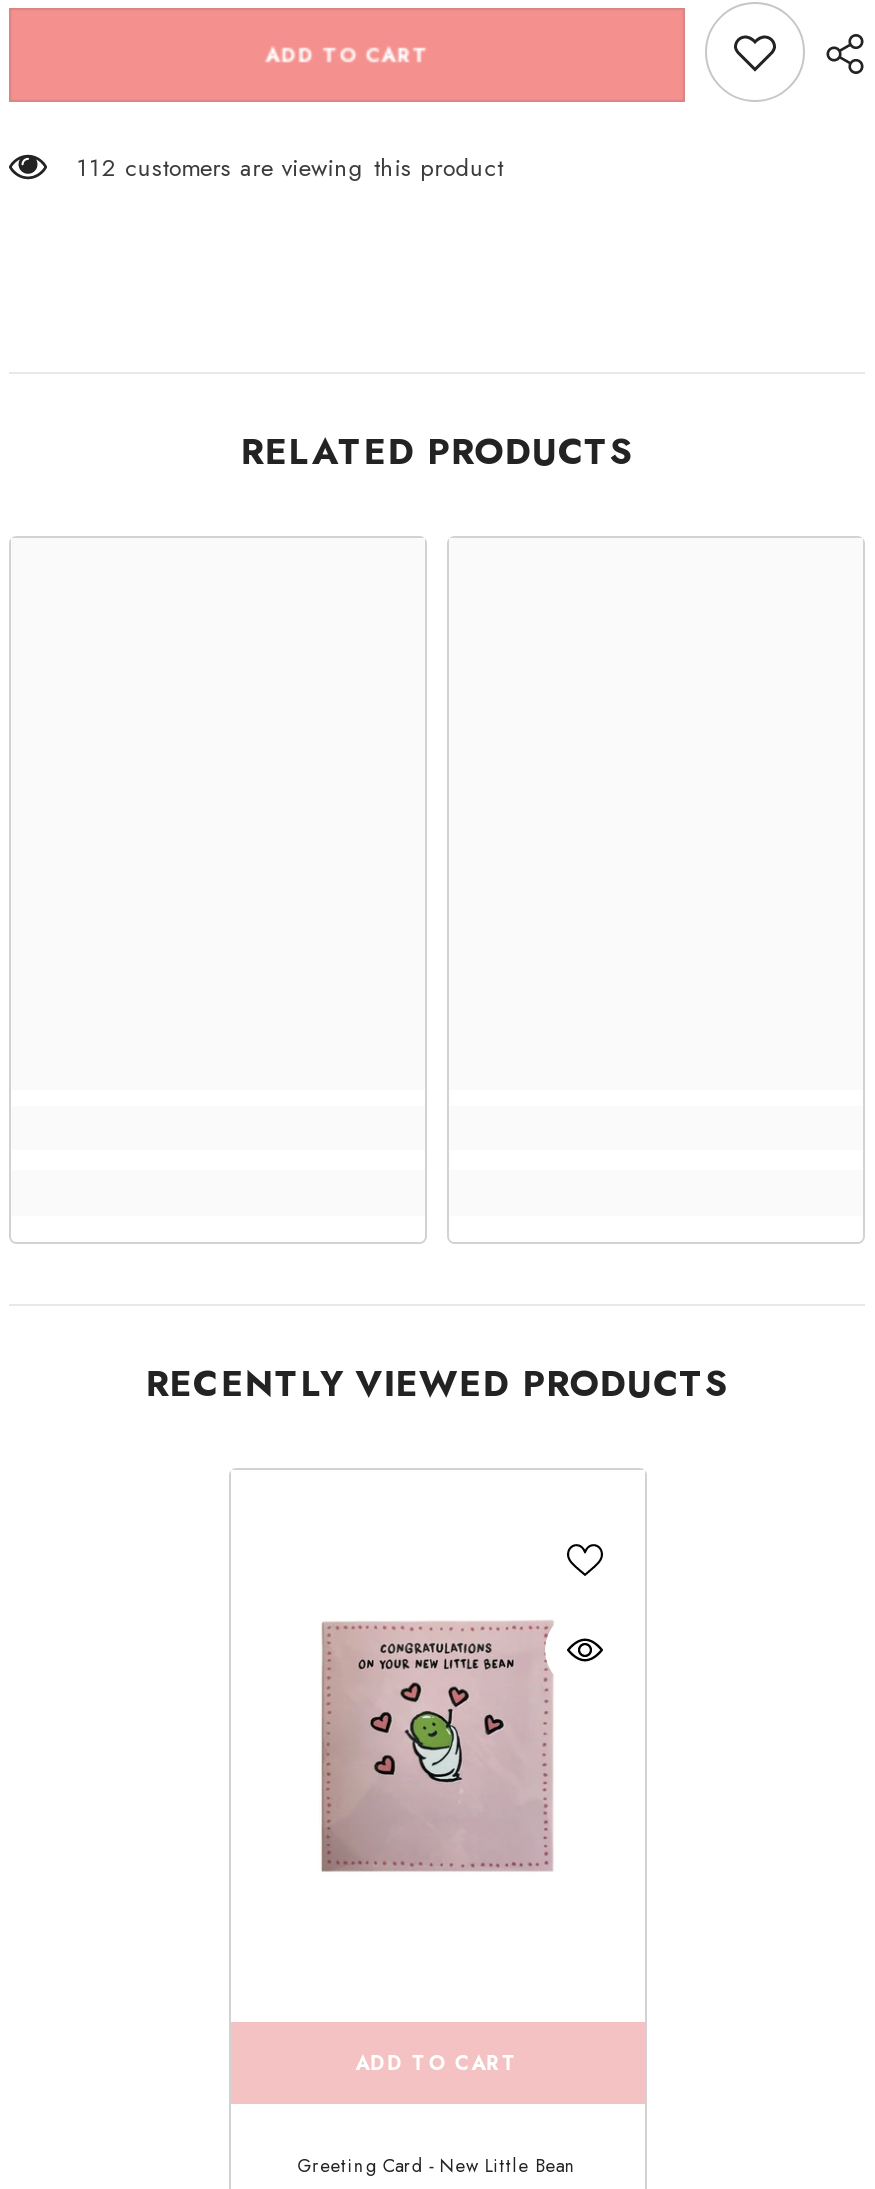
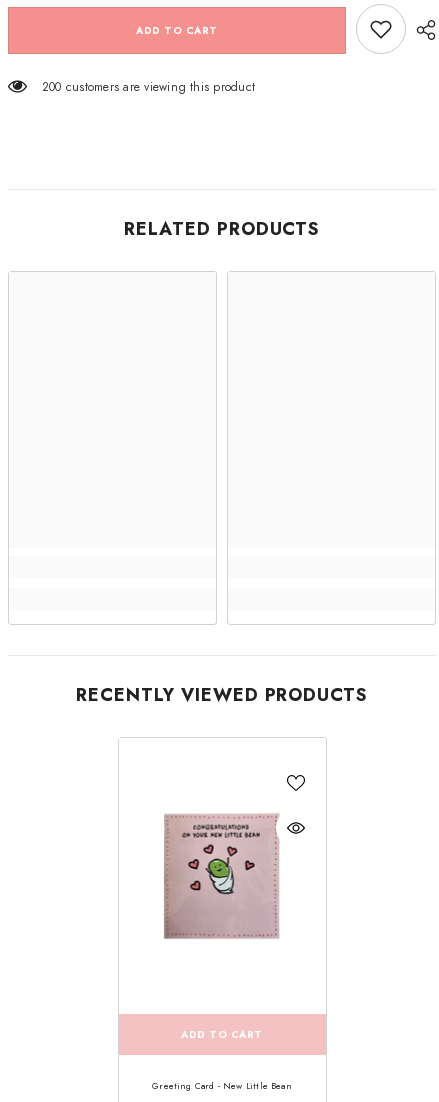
- 112 customers are viewing this product
+ 200 customers are viewing this product
